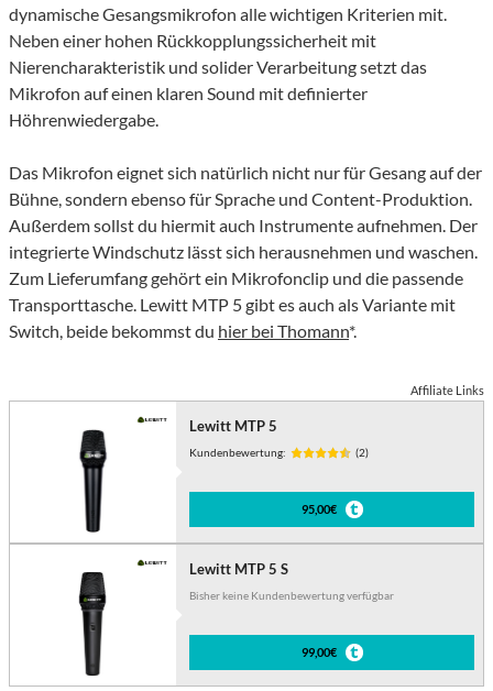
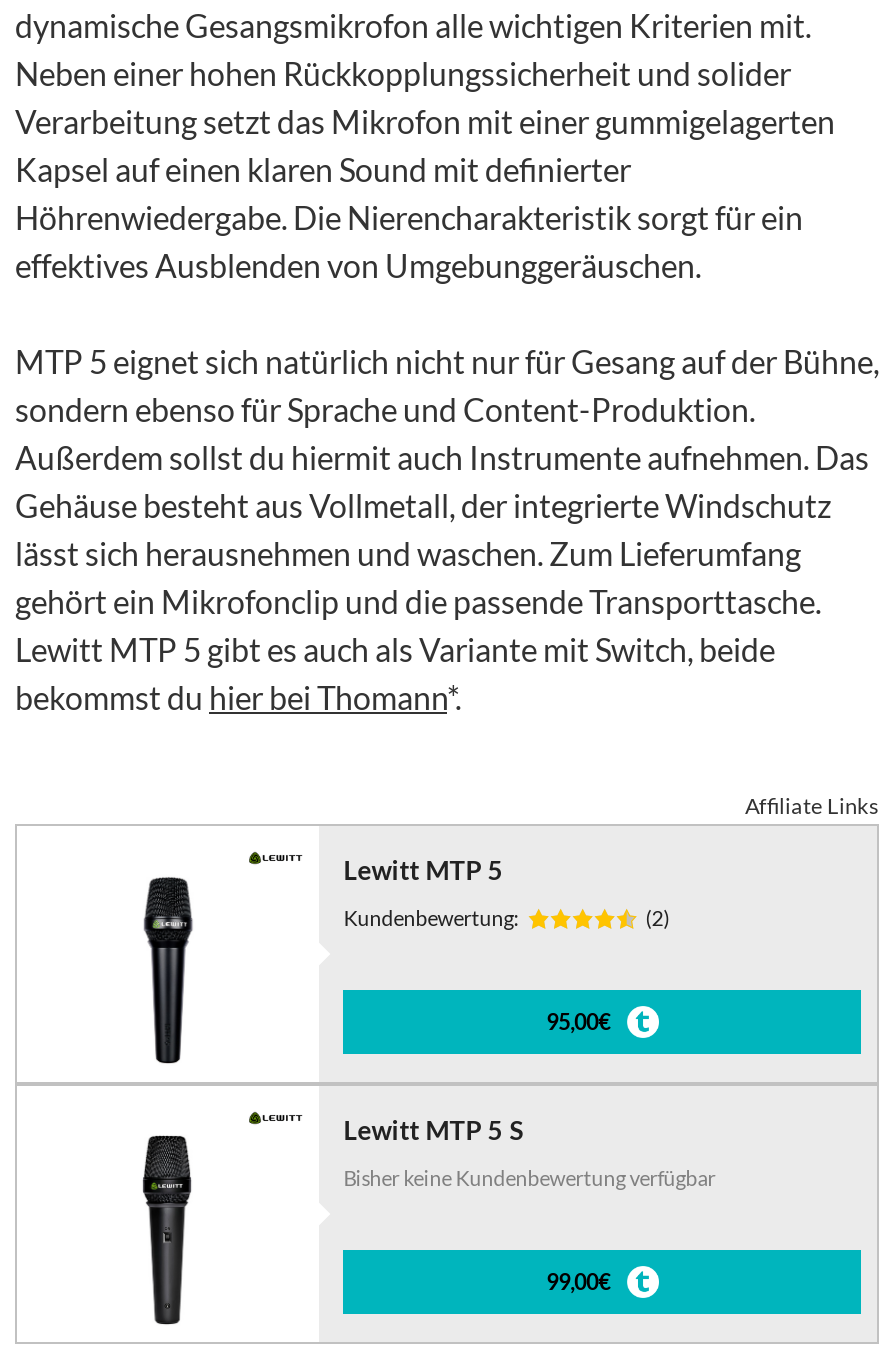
- Neben einer hohen Rückkopplungssicherheit mit
- Nierencharakteristik und solider Verarbeitung setzt das
- Mikrofon auf einen klaren Sound mit definierter
- Höhrenwiedergabe.
+ Neben einer hohen Rückkopplungssicherheit und solider
+ Verarbeitung setzt das Mikrofon mit einer gummigelagerten
+ Kapsel auf einen klaren Sound mit definierter
+ Höhrenwiedergabe. Die Nierencharakteristik sorgt für ein
+ effektives Ausblenden von Umgebunggeräuschen.

- Das Mikrofon eignet sich natürlich nicht nur für Gesang auf der
- Bühne, sondern ebenso für Sprache und Content-Produktion.
- Außerdem sollst du hiermit auch Instrumente aufnehmen. Der
- integrierte Windschutz lässt sich herausnehmen und waschen.
- Zum Lieferumfang gehört ein Mikrofonclip und die passende
- Transporttasche. Lewitt MTP 5 gibt es auch als Variante mit
- Switch, beide bekommst du hier bei Thomann*.
+ MTP 5 eignet sich natürlich nicht nur für Gesang auf der Bühne,
+ sondern ebenso für Sprache und Content-Produktion.
+ Außerdem sollst du hiermit auch Instrumente aufnehmen. Das
+ Gehäuse besteht aus Vollmetall, der integrierte Windschutz
+ lässt sich herausnehmen und waschen. Zum Lieferumfang
+ gehört ein Mikrofonclip und die passende Transporttasche.
+ Lewitt MTP 5 gibt es auch als Variante mit Switch, beide
+ bekommst du hier bei Thomann*.
